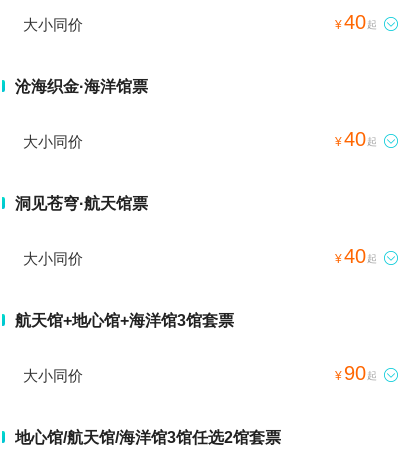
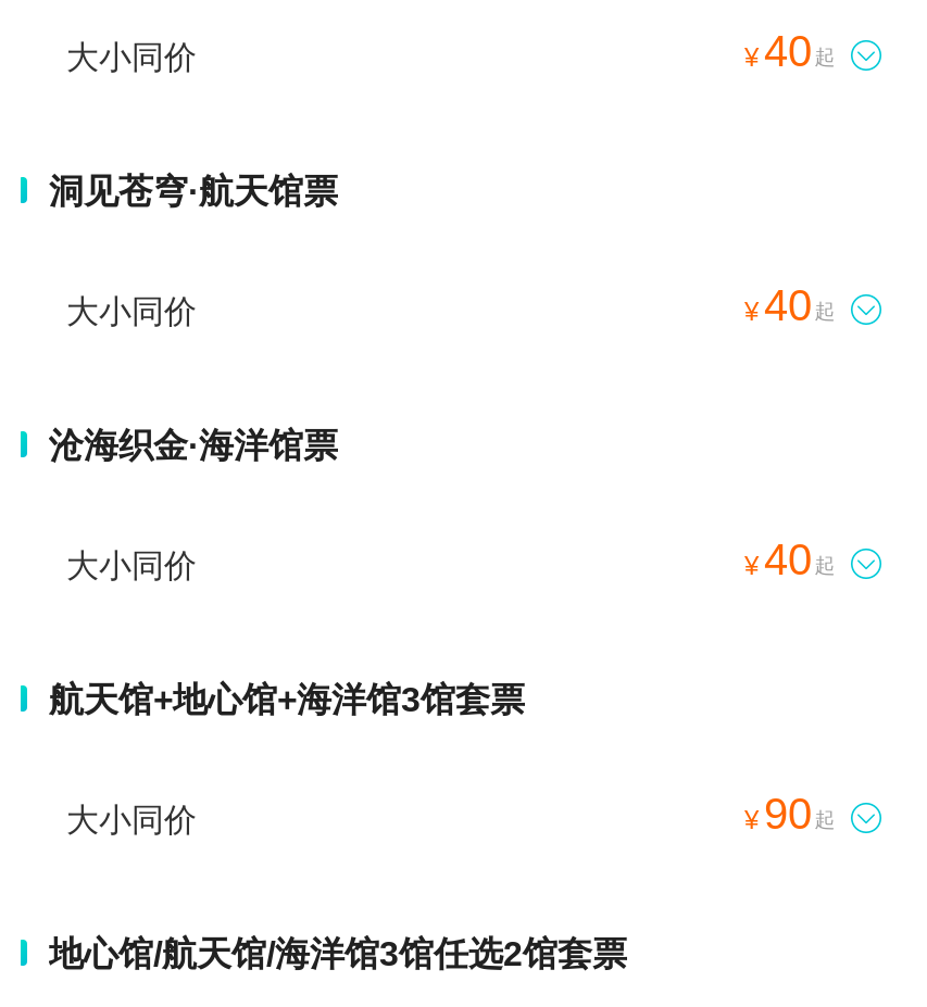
moved down: 沧海织金·海洋馆票

moved up: 洞见苍穹·航天馆票
